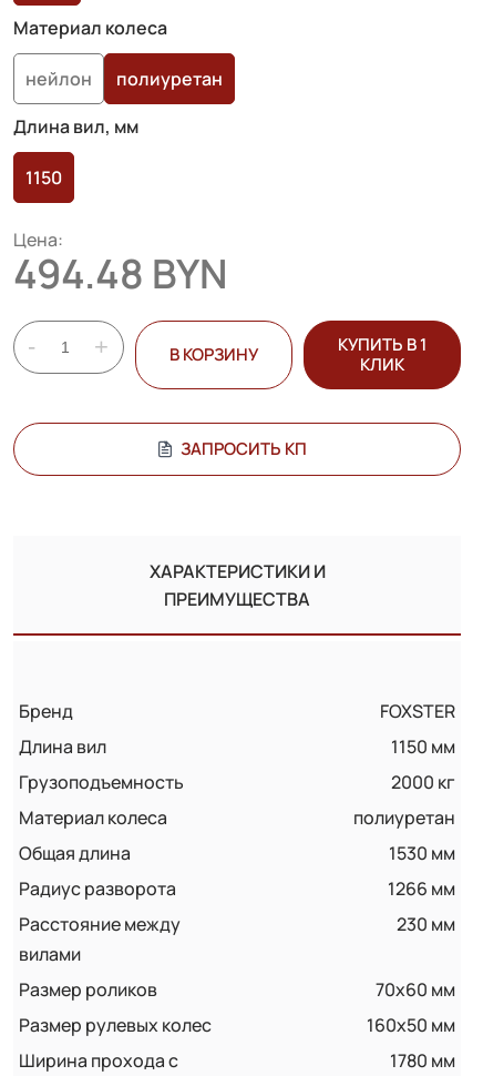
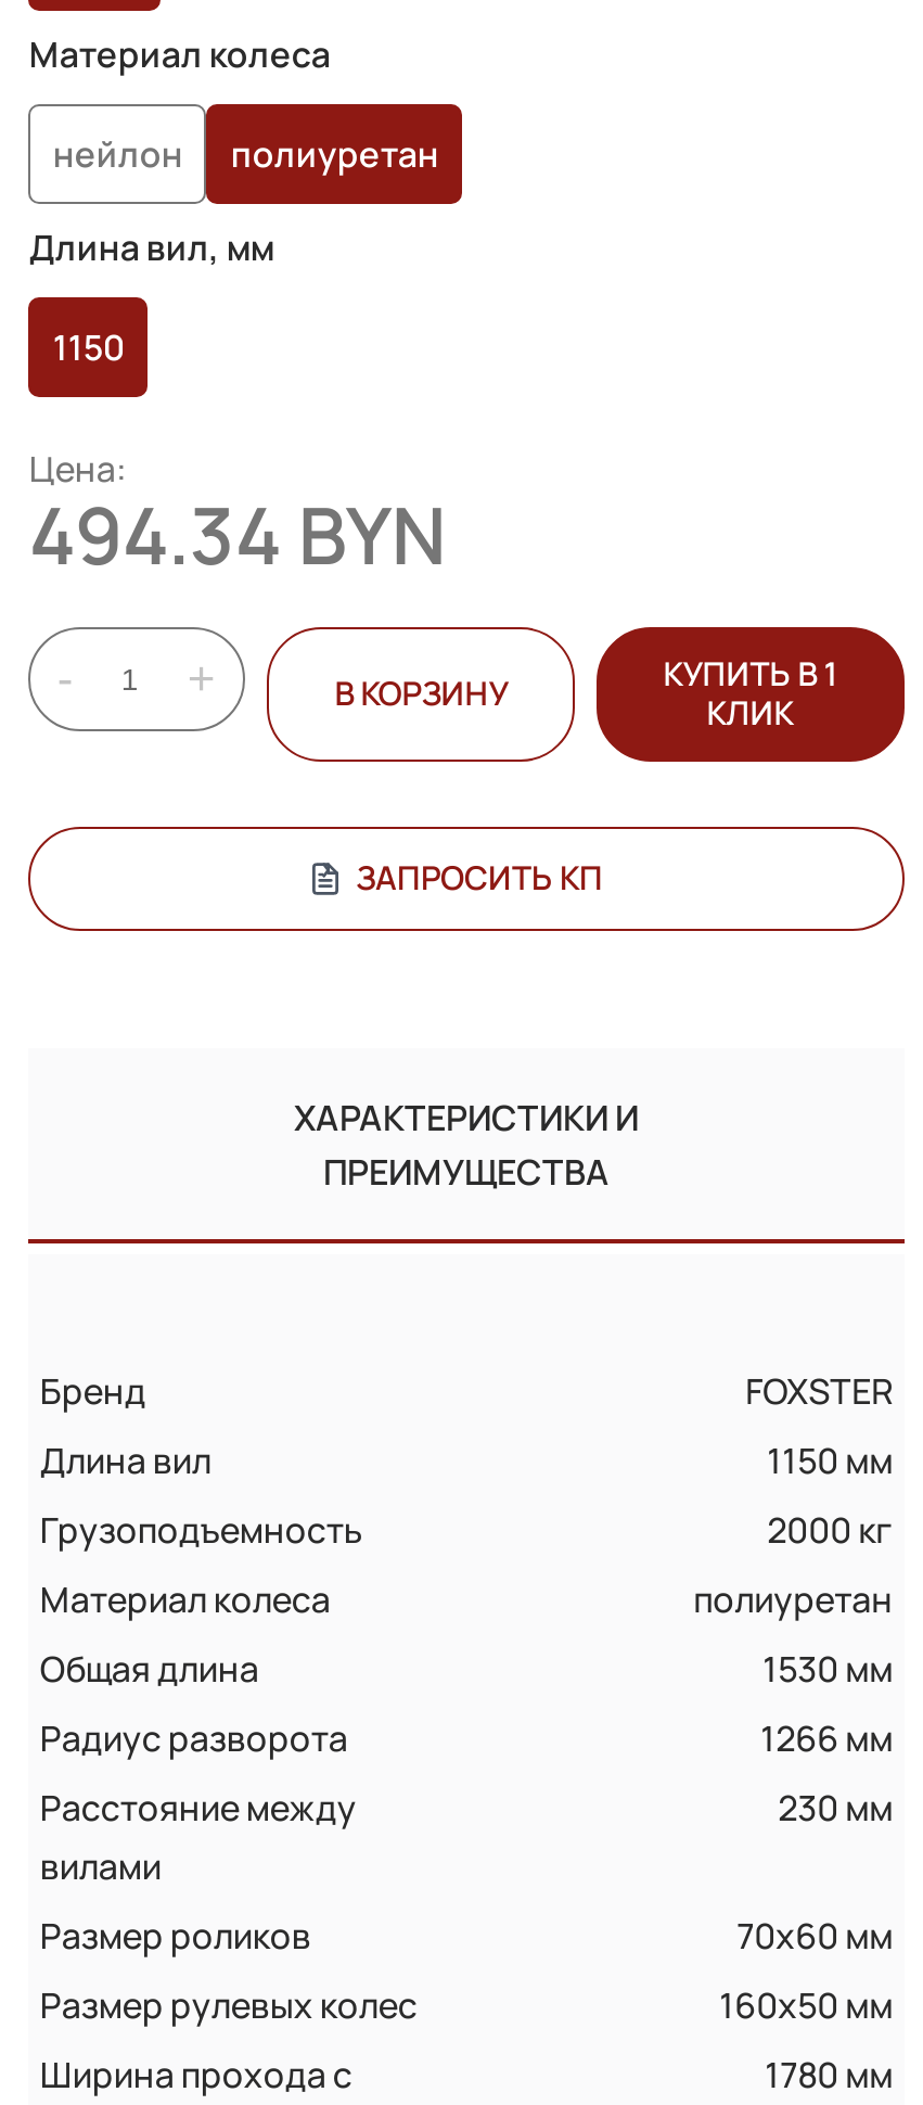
- 494.48 BYN
+ 494.34 BYN
